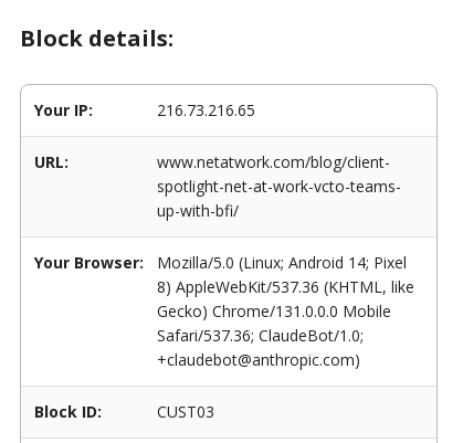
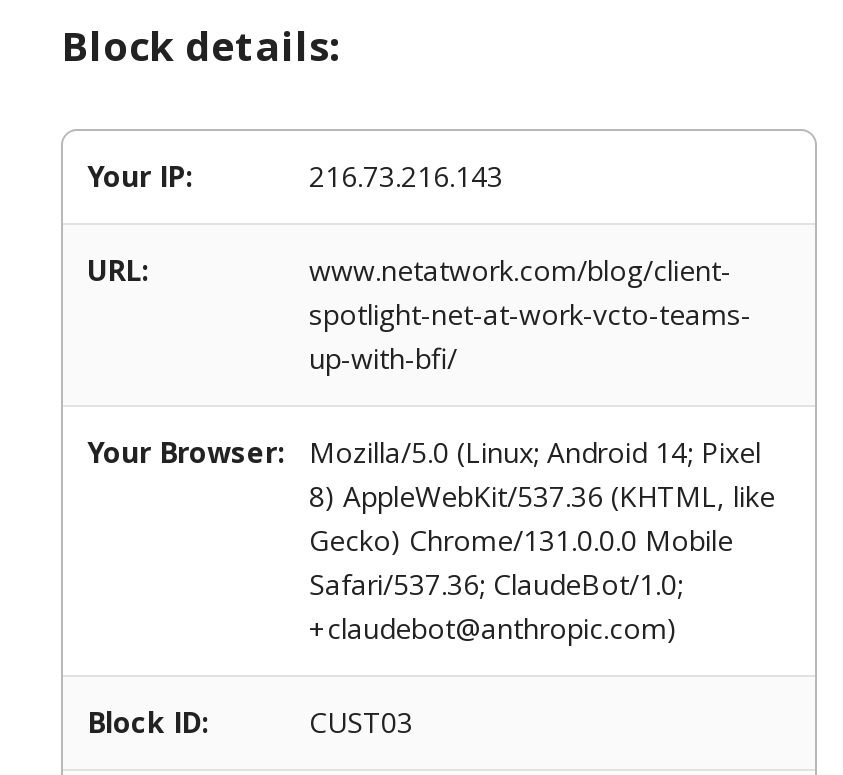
- 216.73.216.65
+ 216.73.216.143
